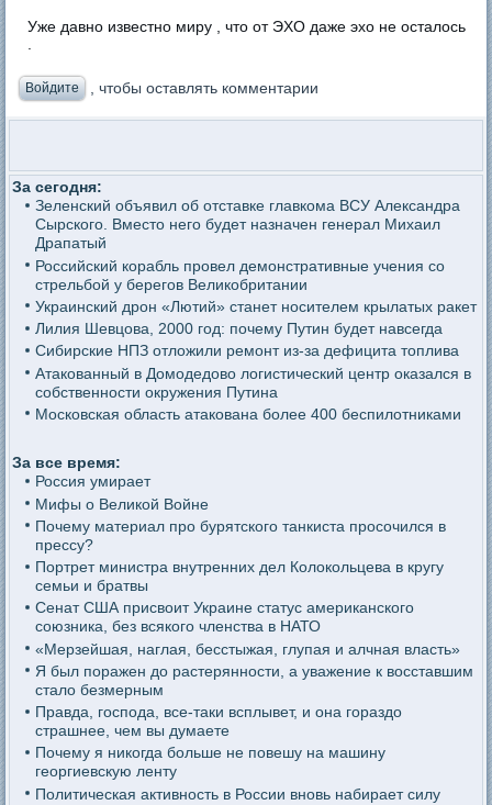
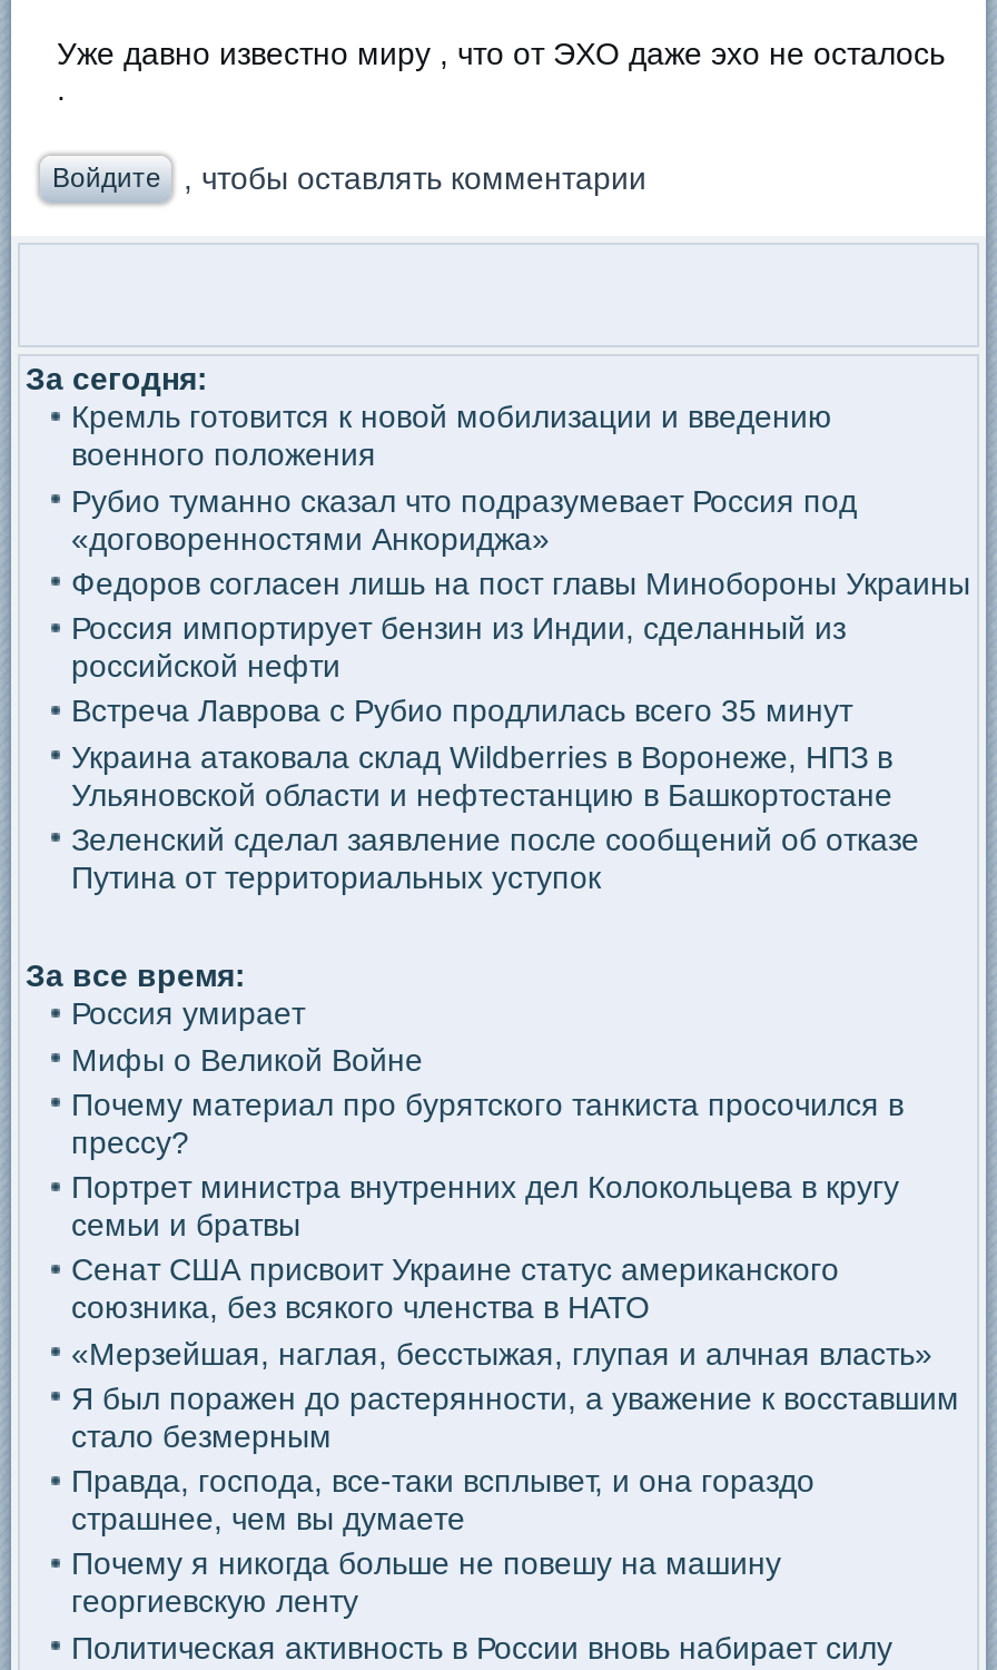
- Зеленский объявил об отставке главкома ВСУ Александра
- Сырского. Вместо него будет назначен генерал Михаил
- Драпатый
- Российский корабль провел демонстративные учения со
- стрельбой у берегов Великобритании
- Украинский дрон «Лютий» станет носителем крылатых ракет
- Лилия Шевцова, 2000 год: почему Путин будет навсегда
- Сибирские НПЗ отложили ремонт из-за дефицита топлива
- Атакованный в Домодедово логистический центр оказался в
- собственности окружения Путина
- Московская область атакована более 400 беспилотниками
+ Кремль готовится к новой мобилизации и введению
+ военного положения
+ Рубио туманно сказал что подразумевает Россия под
+ «договоренностями Анкориджа»
+ Федоров согласен лишь на пост главы Минобороны Украины
+ Россия импортирует бензин из Индии, сделанный из
+ российской нефти
+ Встреча Лаврова с Рубио продлилась всего 35 минут
+ Украина атаковала склад Wildberries в Воронеже, НПЗ в
+ Ульяновской области и нефтестанцию в Башкортостане
+ Зеленский сделал заявление после сообщений об отказе
+ Путина от территориальных уступок
